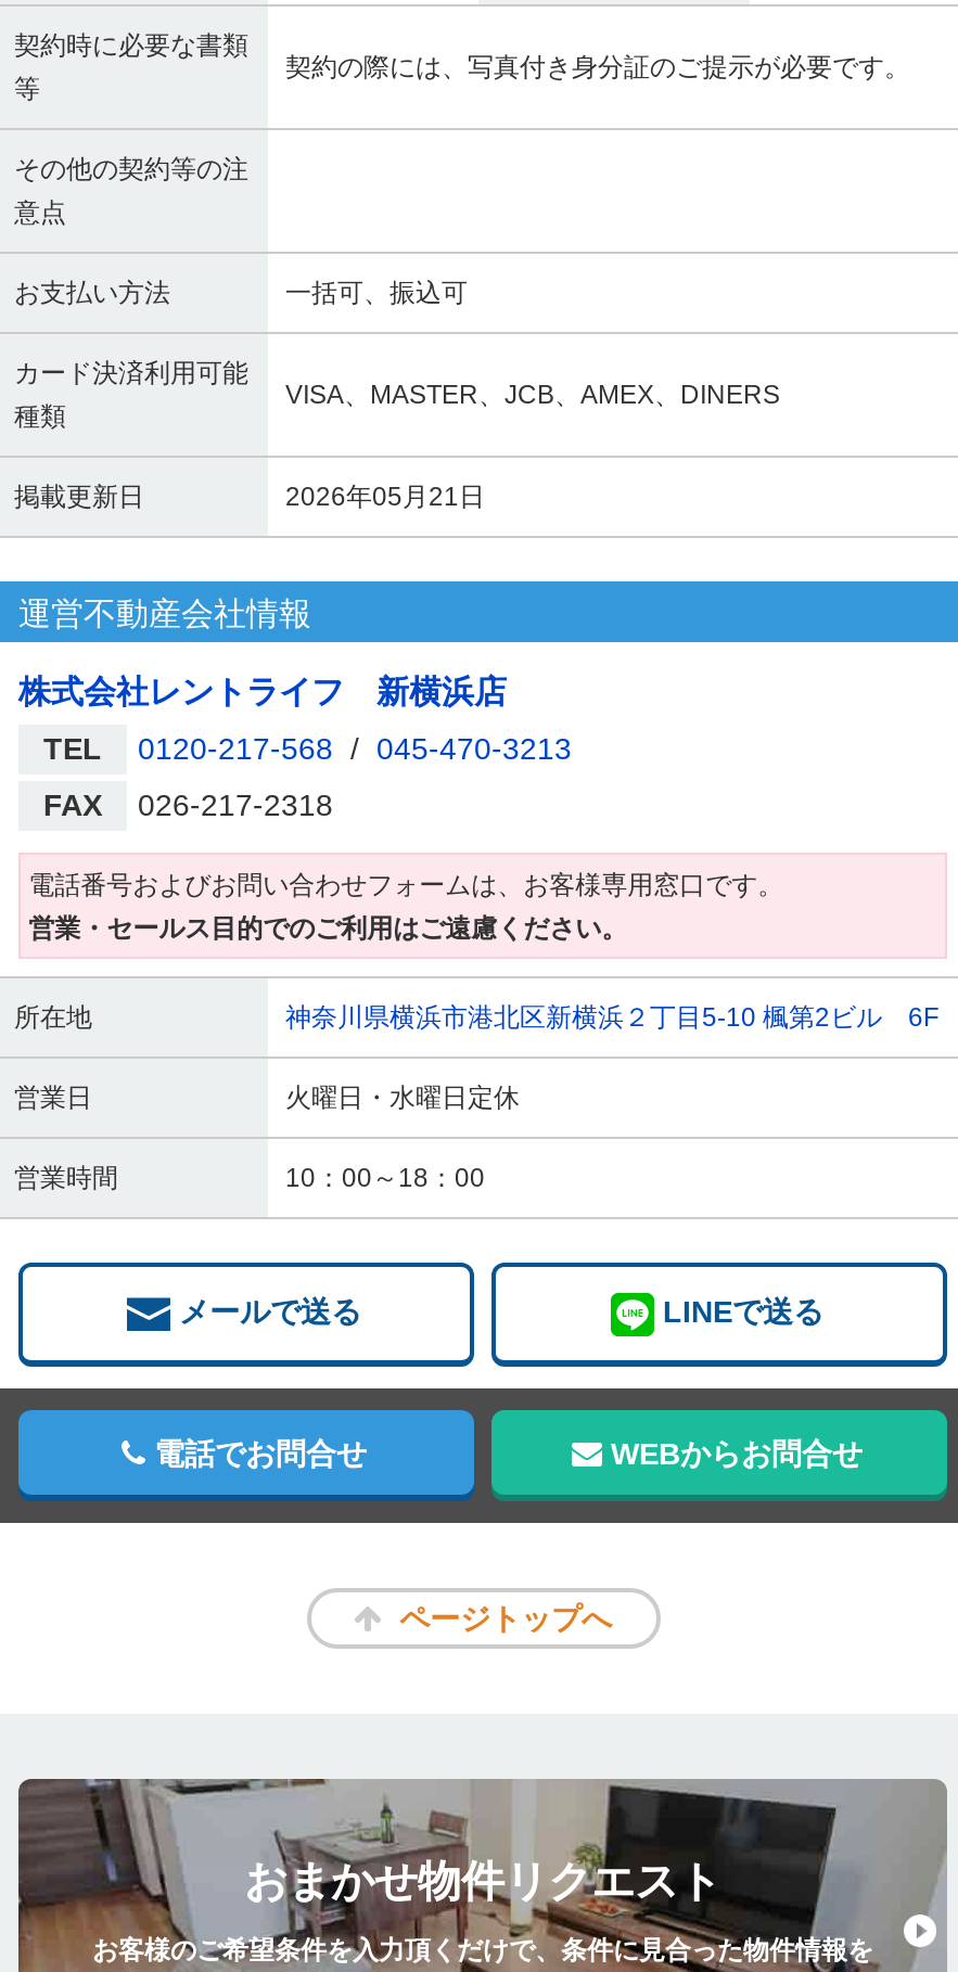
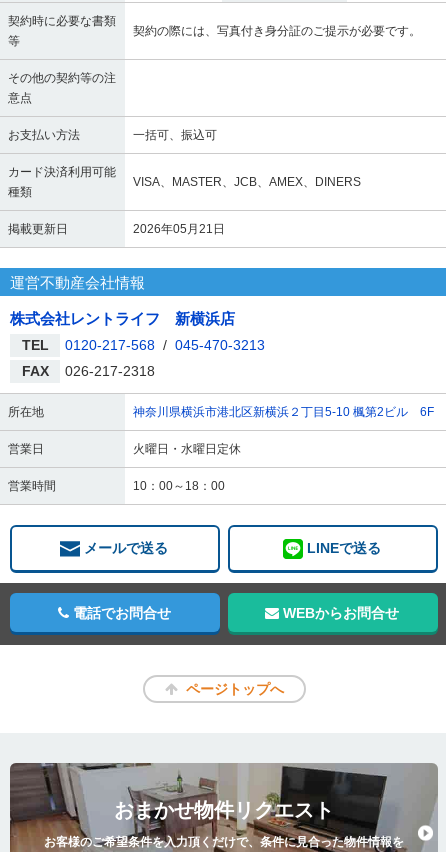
- 電話番号およびお問い合わせフォームは、お客様専用窓口です。
- 営業・セールス目的でのご利用はご遠慮ください。
